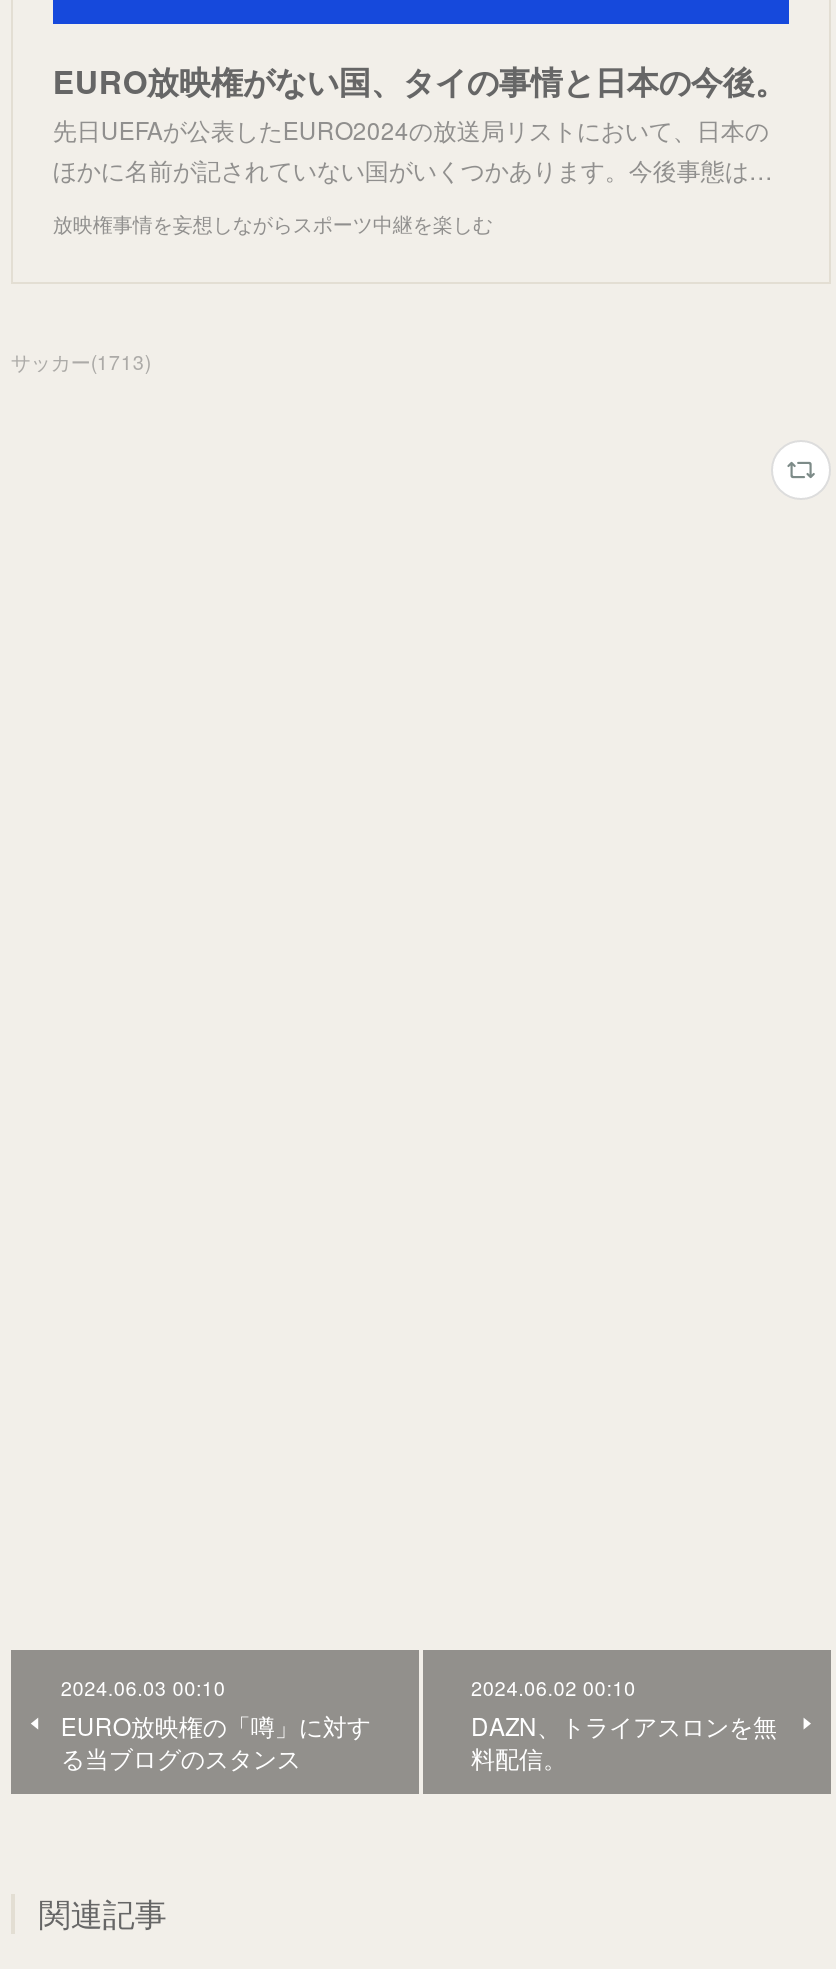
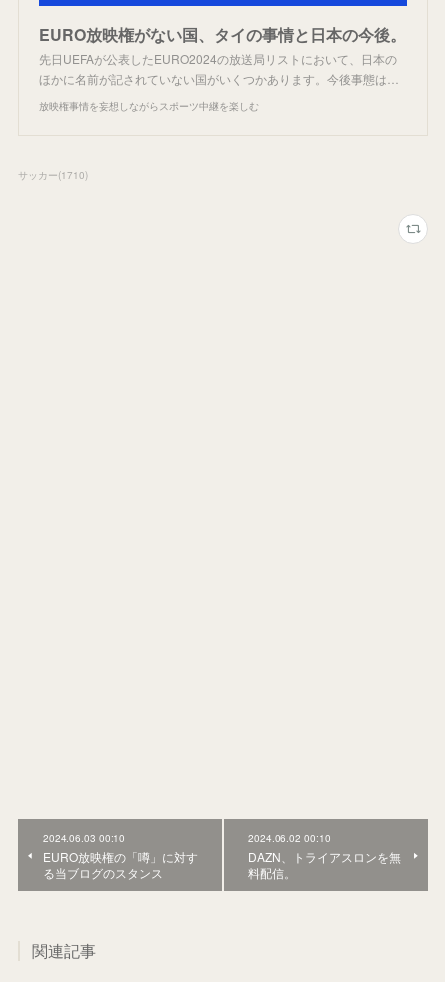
- サッカー(1713)
+ サッカー(1710)
